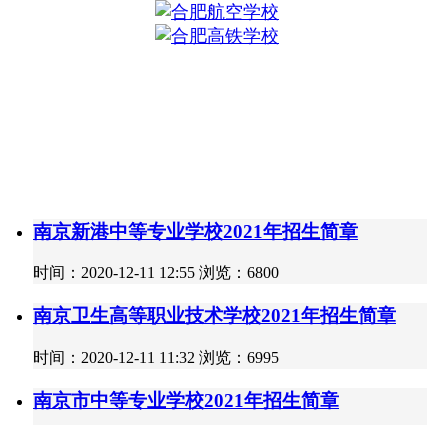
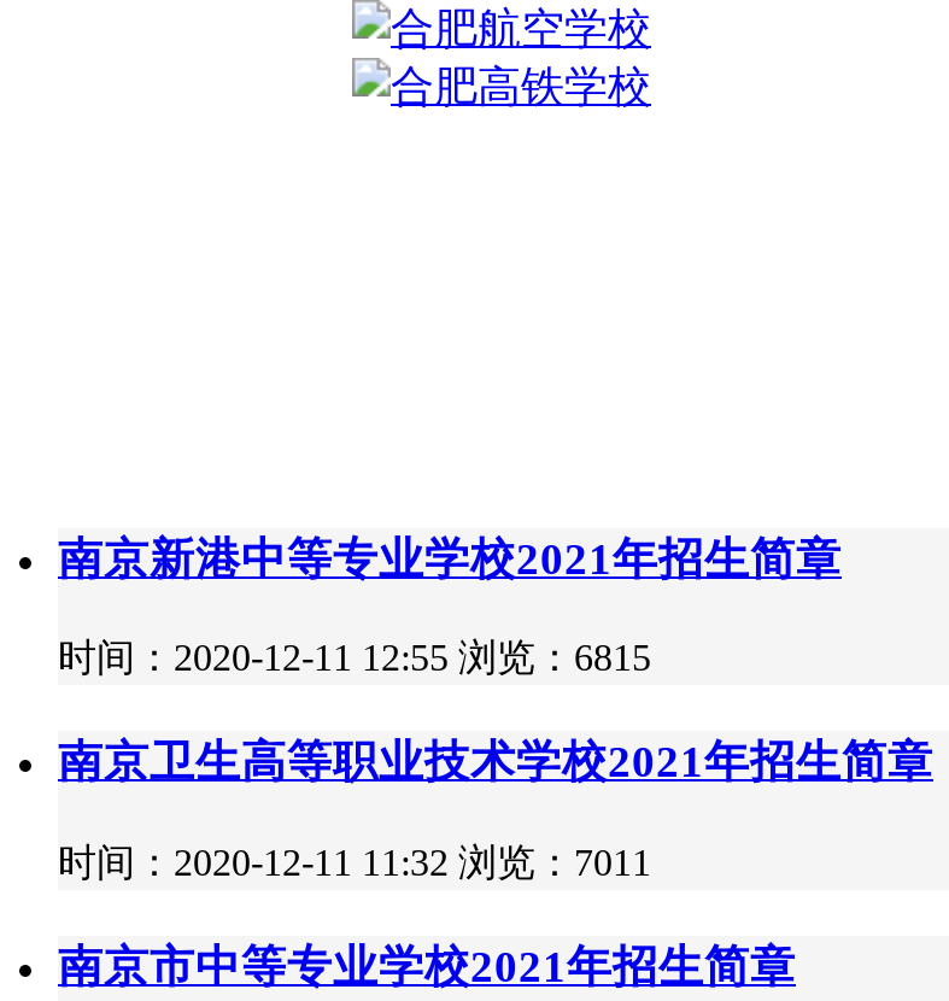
- 时间：2020-12-11 12:55 浏览：6800
+ 时间：2020-12-11 12:55 浏览：6815

- 时间：2020-12-11 11:32 浏览：6995
+ 时间：2020-12-11 11:32 浏览：7011
